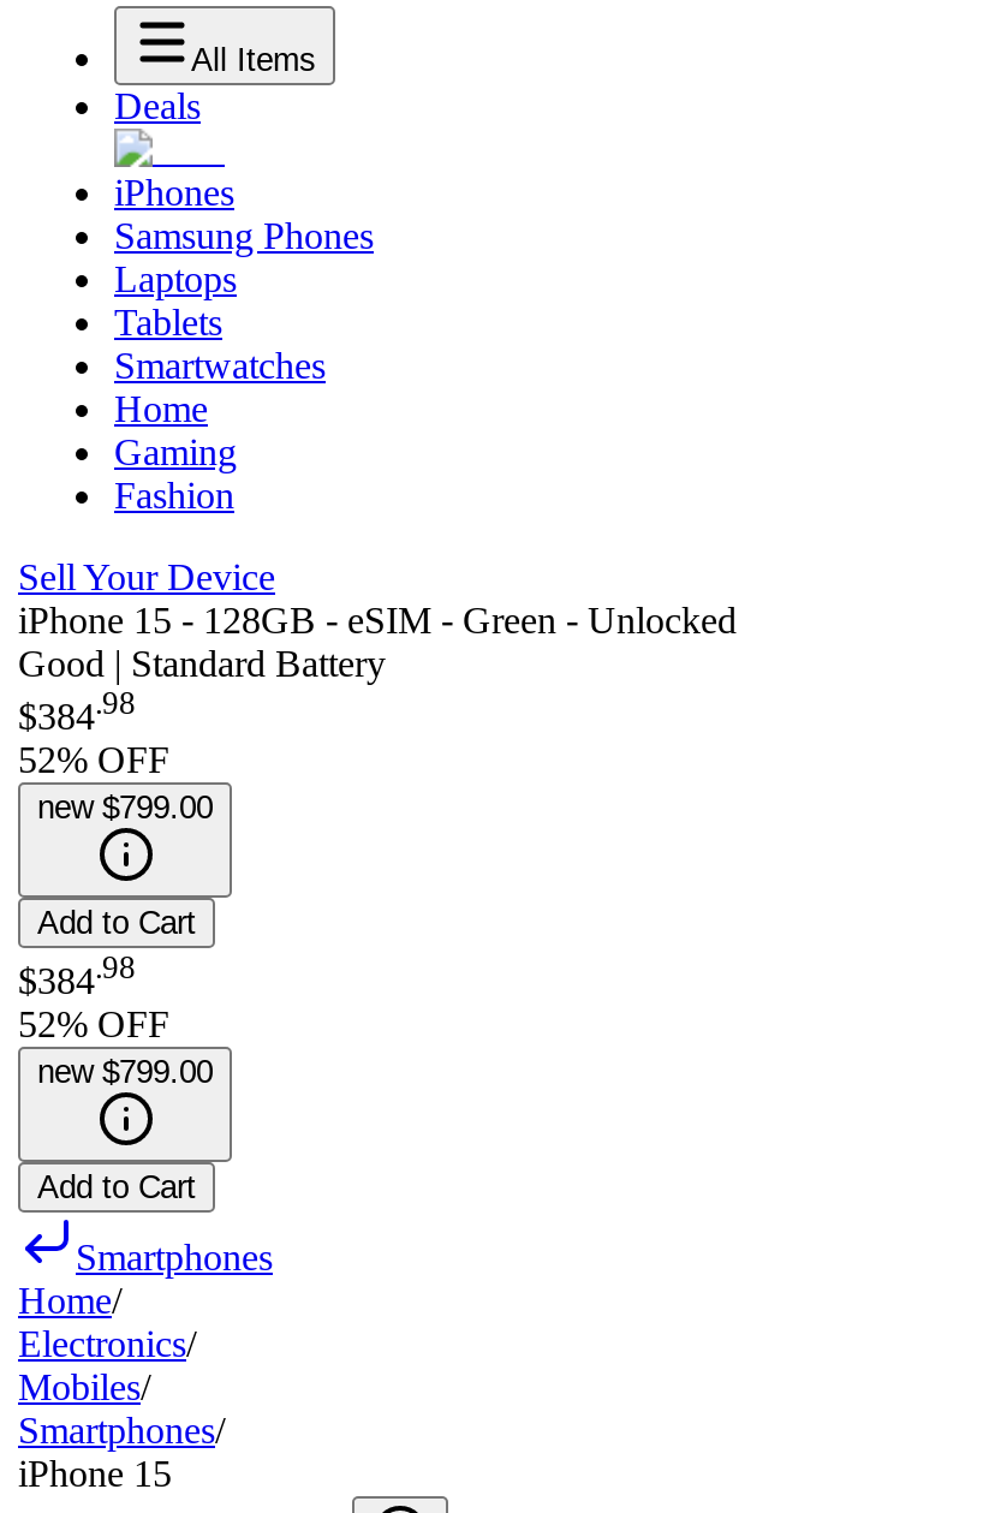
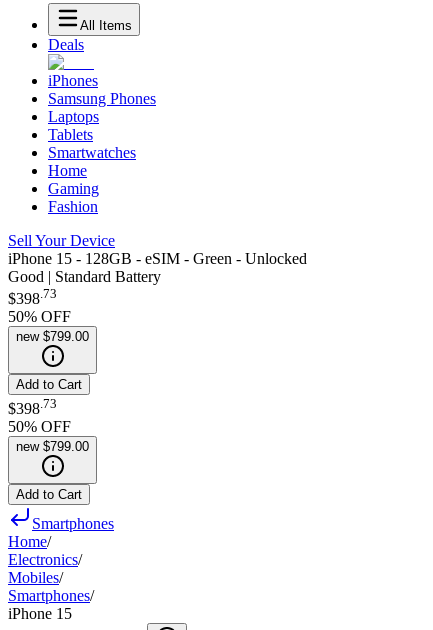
- $384.98
+ $398.73

- 52% OFF
+ 50% OFF

- $384.98
+ $398.73

- 52% OFF
+ 50% OFF
